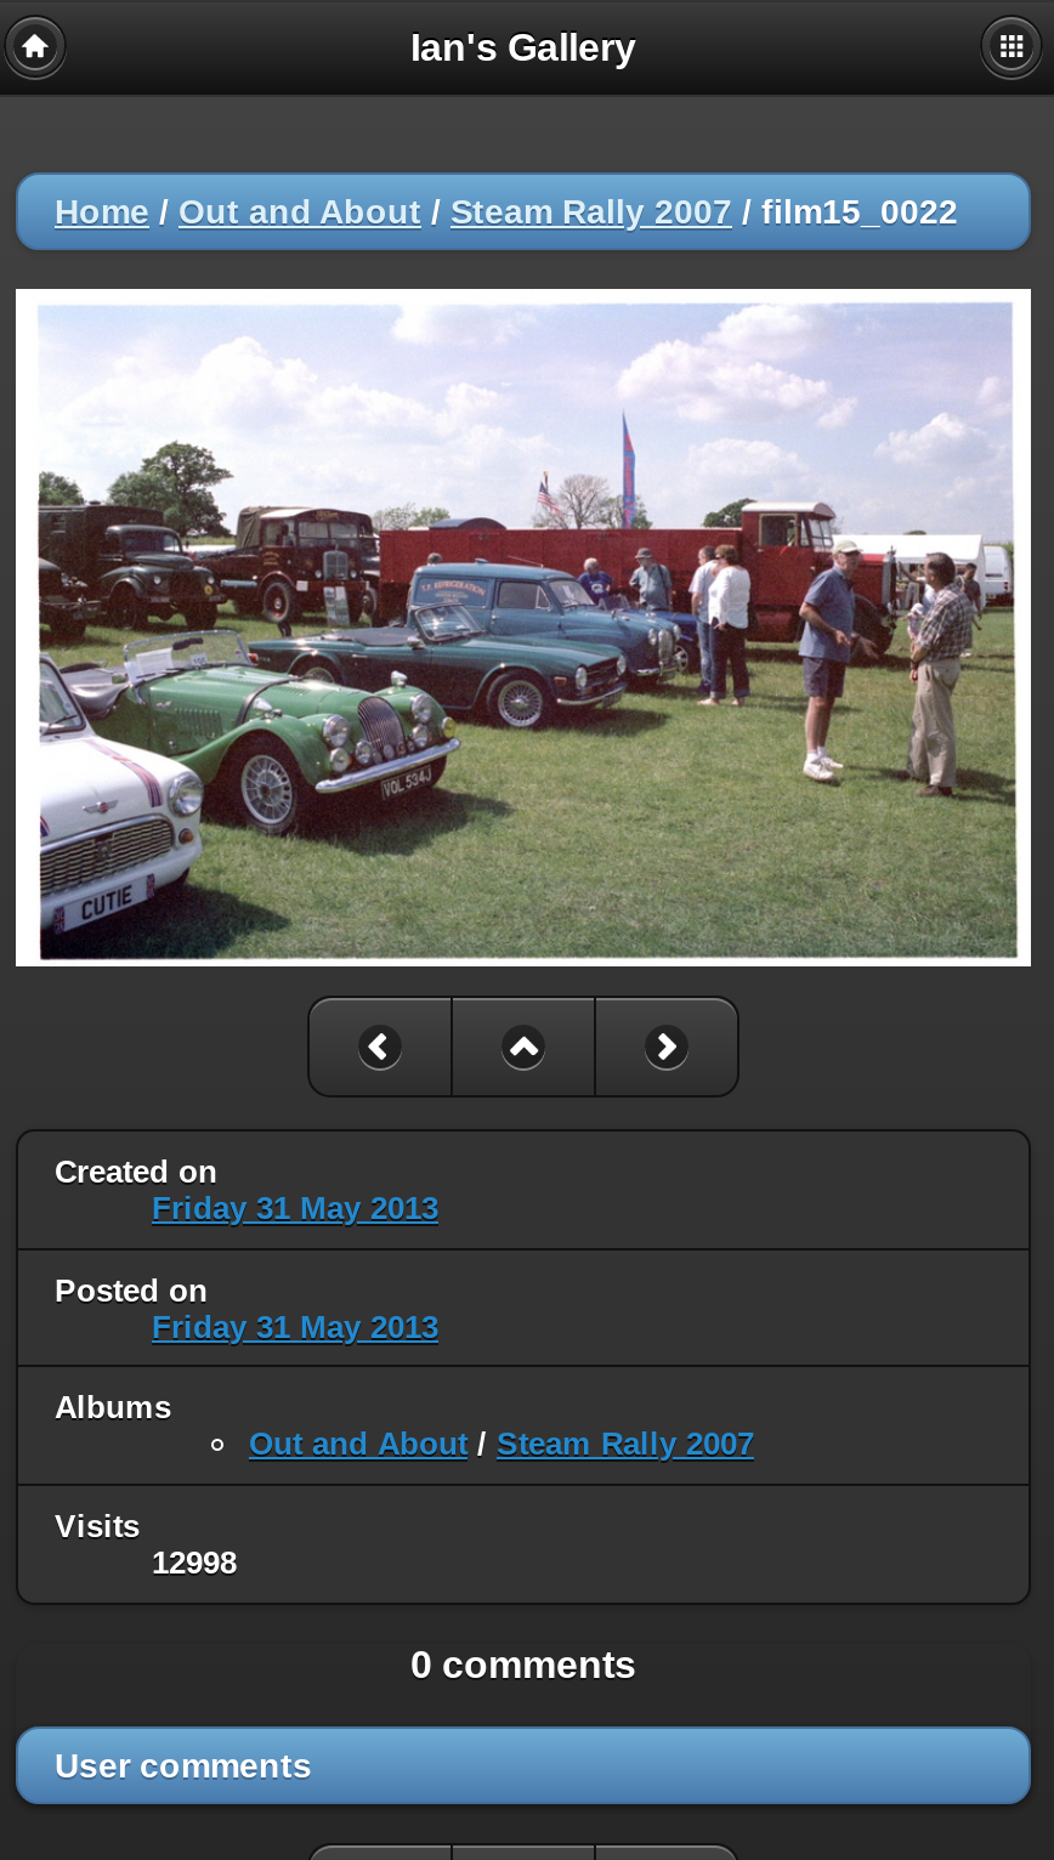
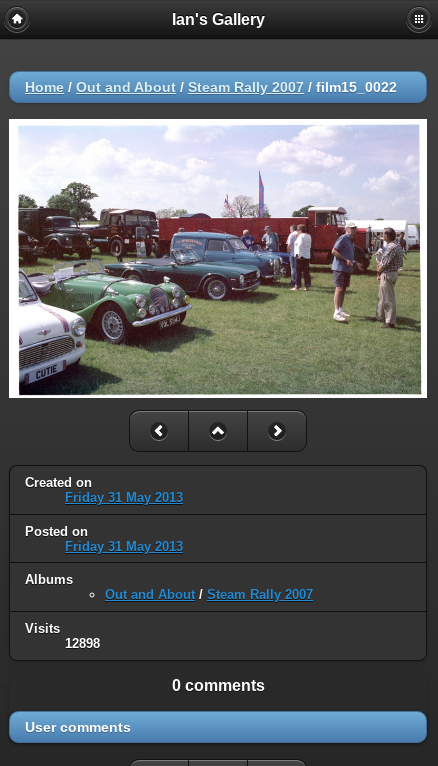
- 12998
+ 12898
